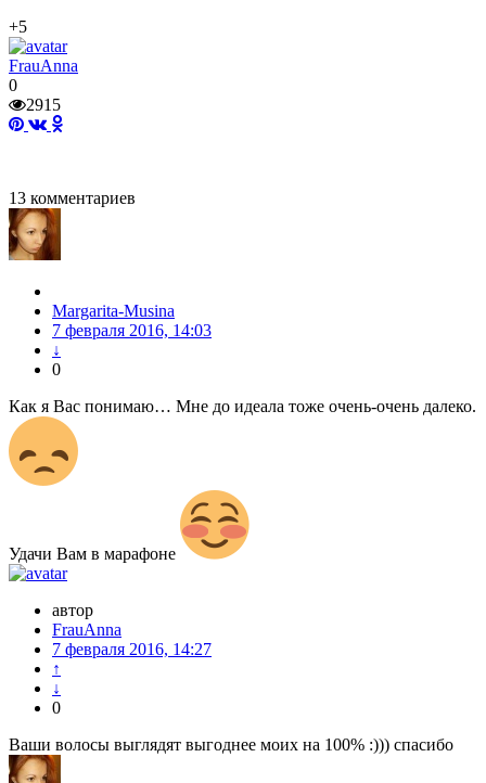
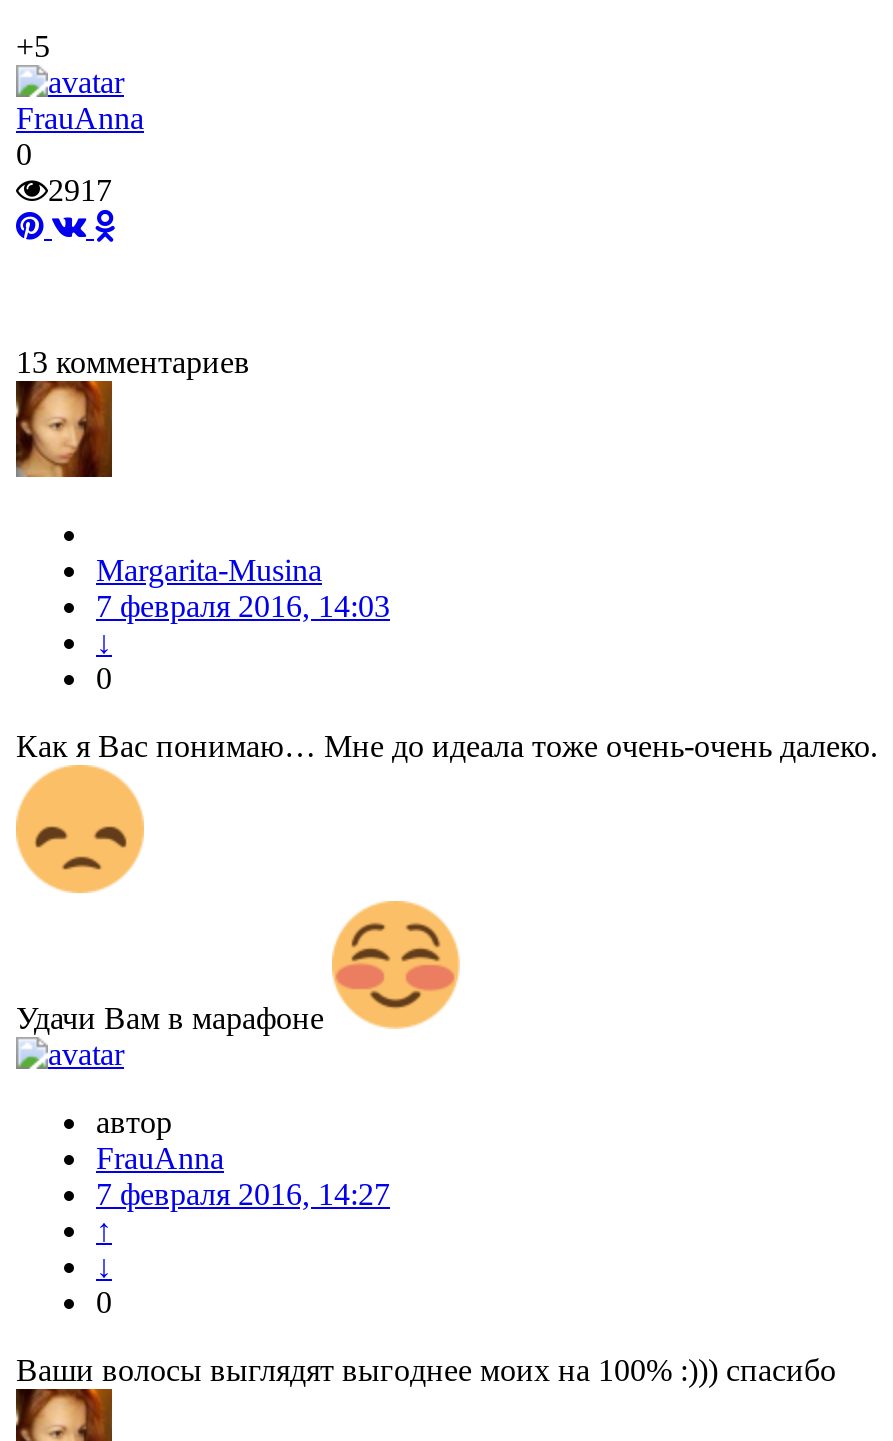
- 2915
+ 2917
